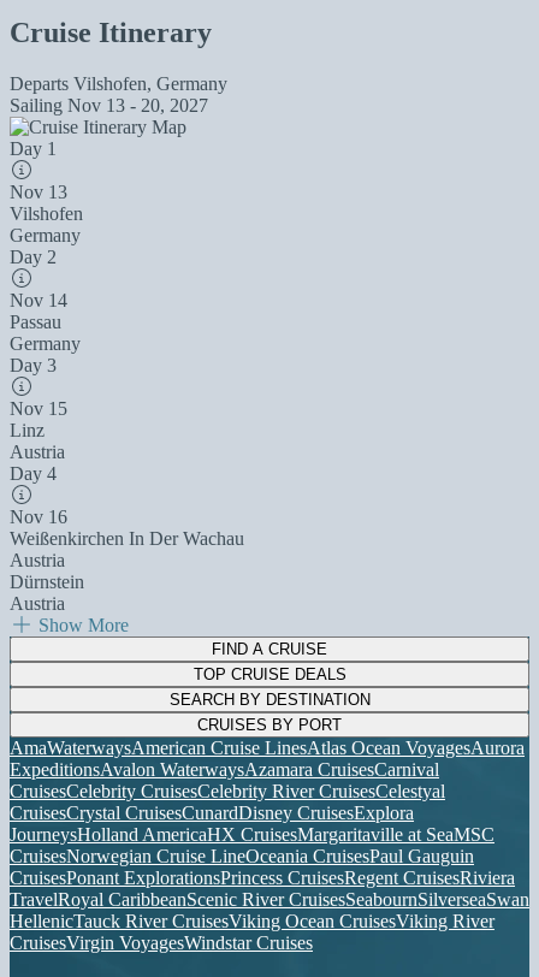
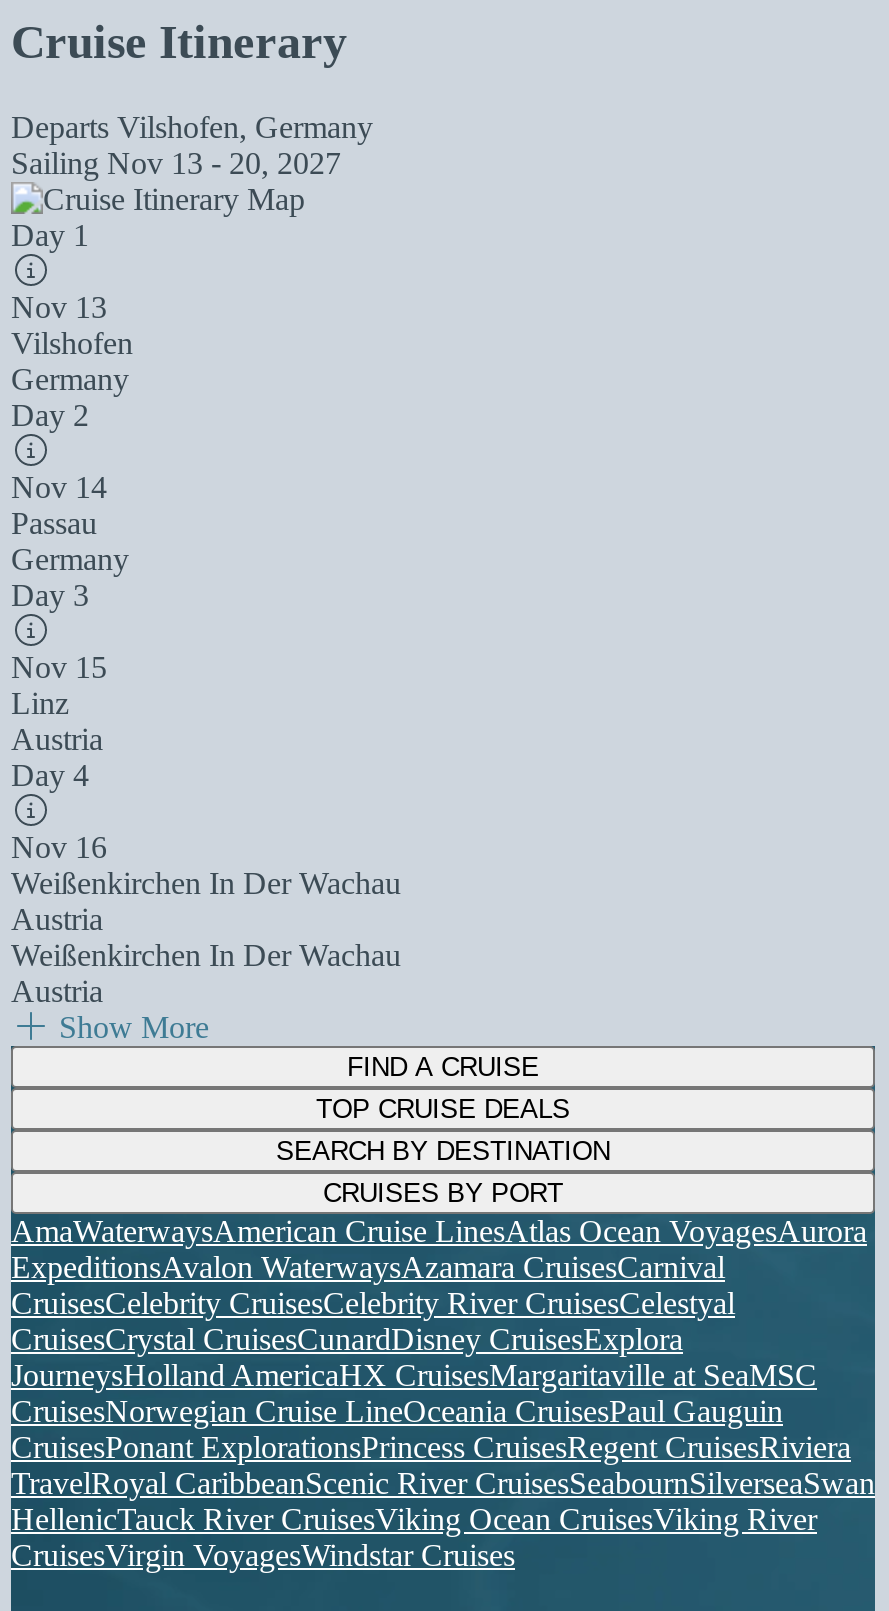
- Dürnstein
+ Weißenkirchen In Der Wachau
